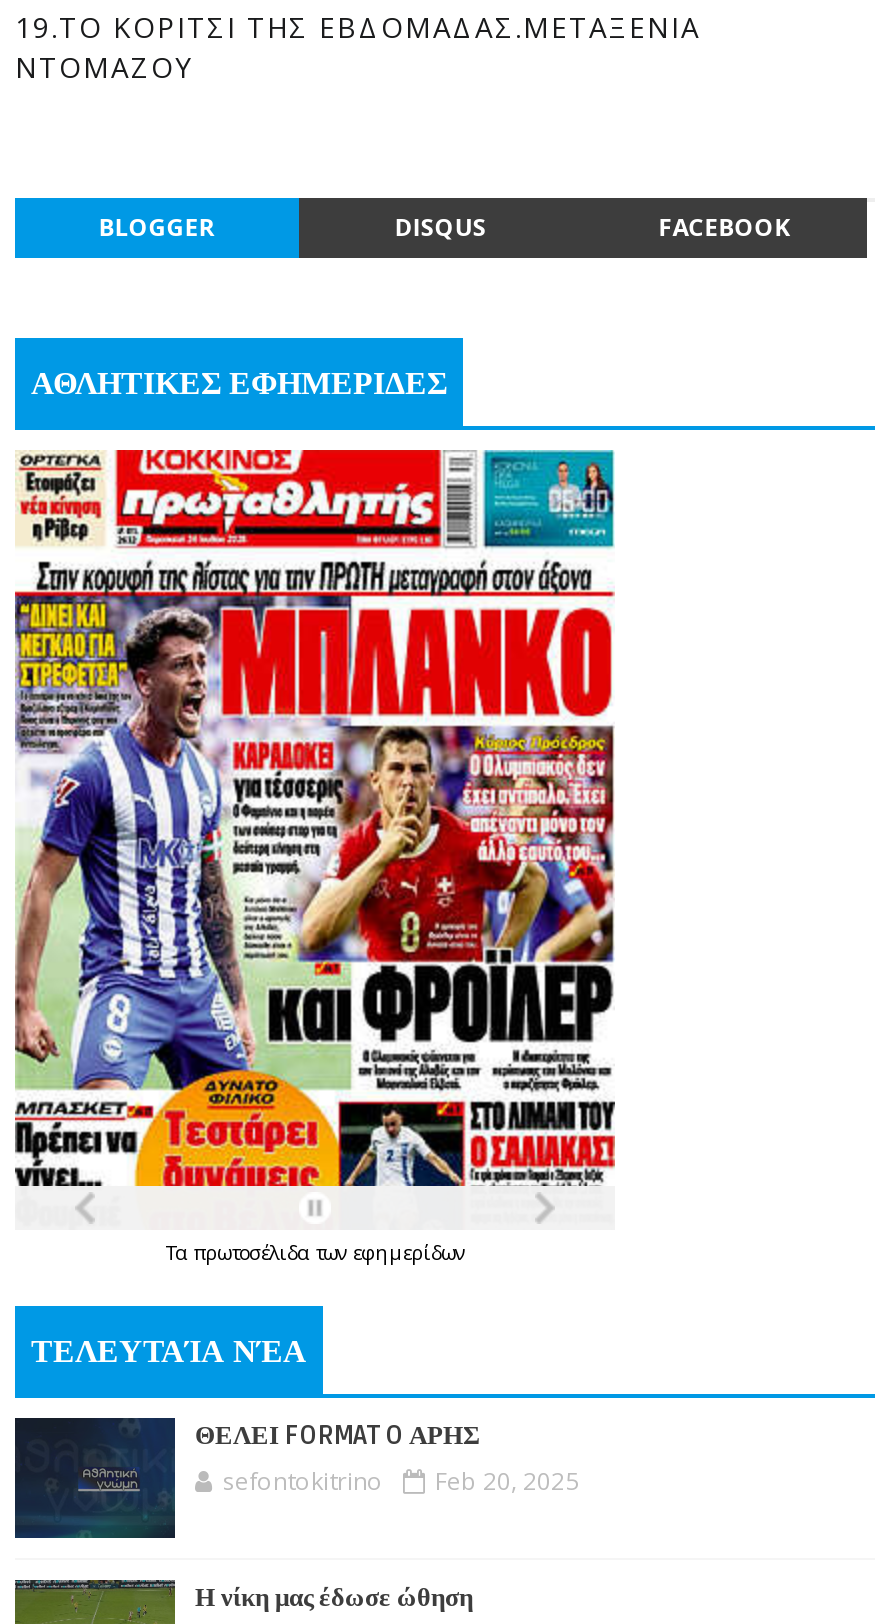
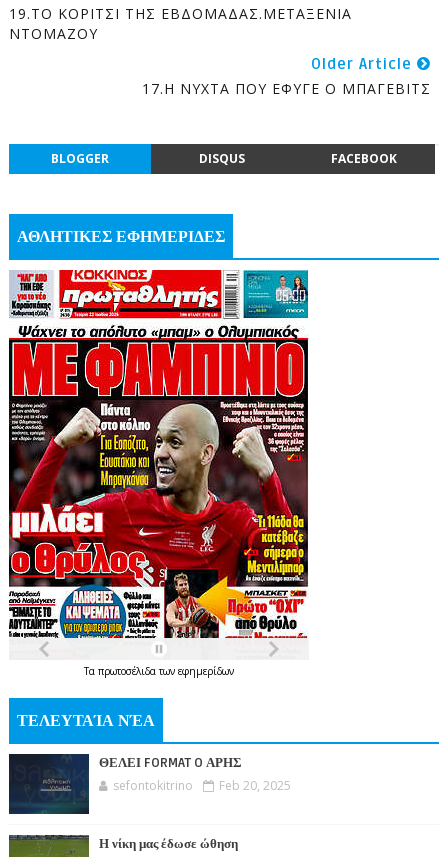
+ Older Article
+ 17.Η ΝΥΧΤΑ ΠΟΥ ΕΦΥΓΕ Ο ΜΠΑΓΕΒΙΤΣ

- [image]
+ [image]
